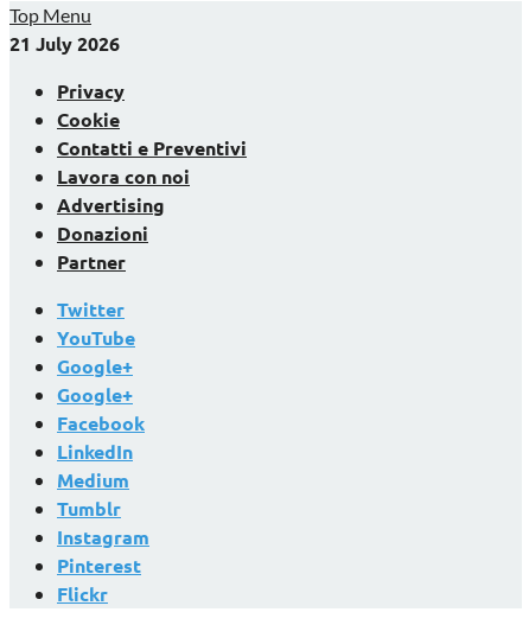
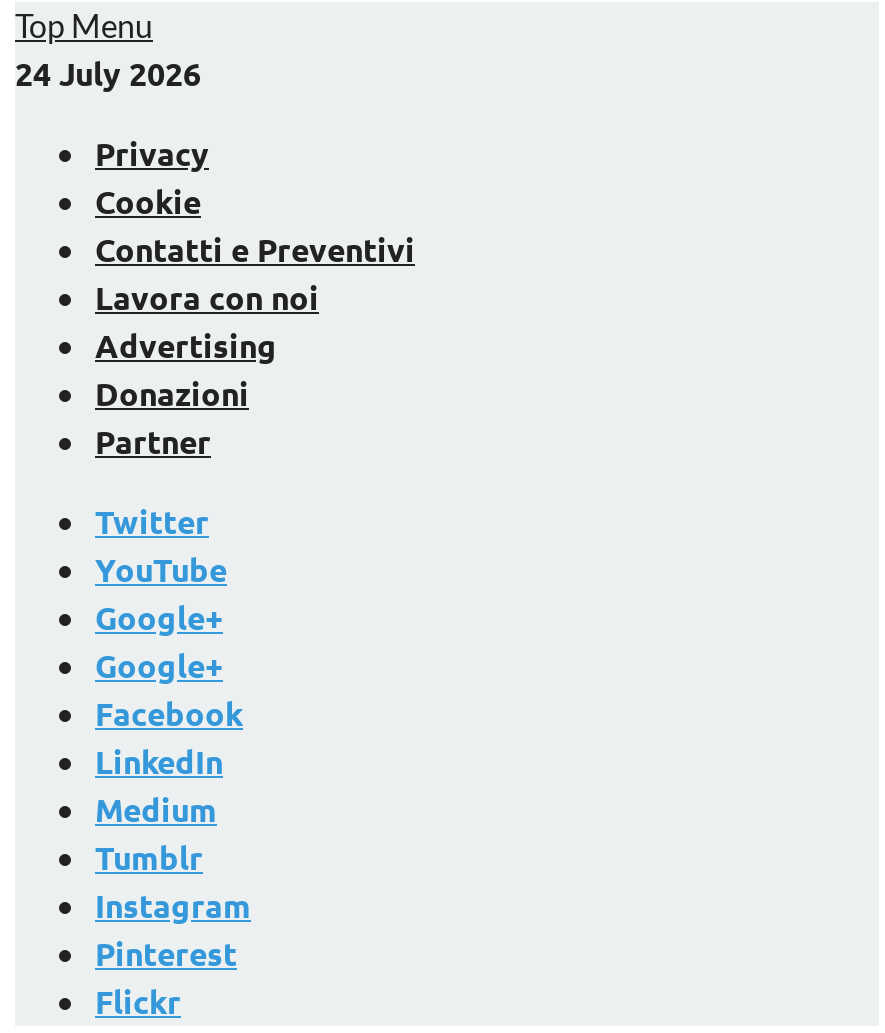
- 21 July 2026
+ 24 July 2026
